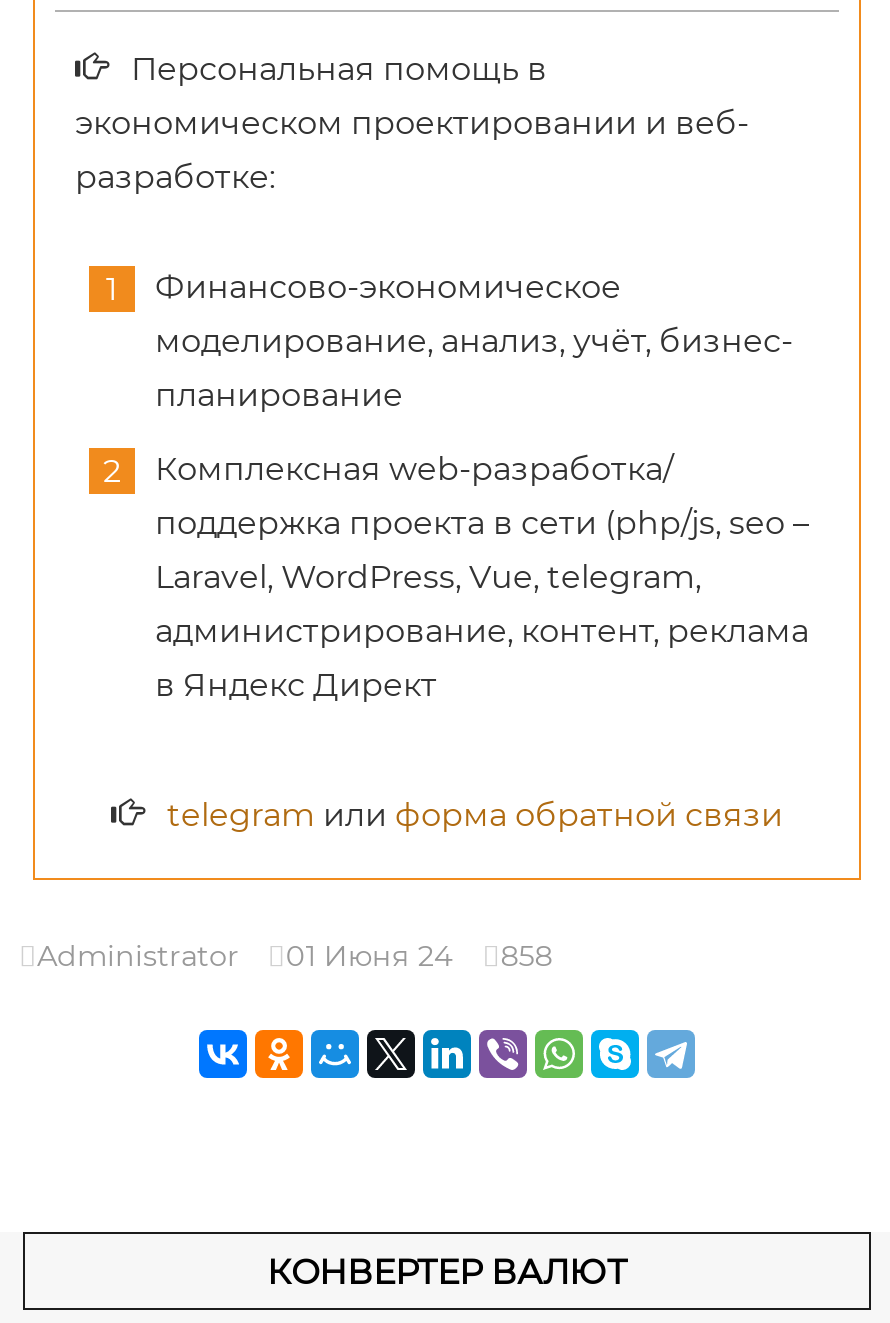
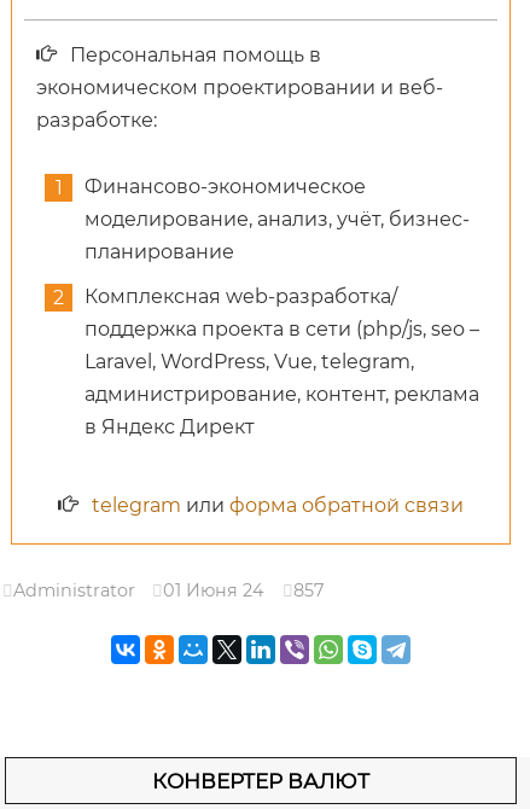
- 858
+ 857
